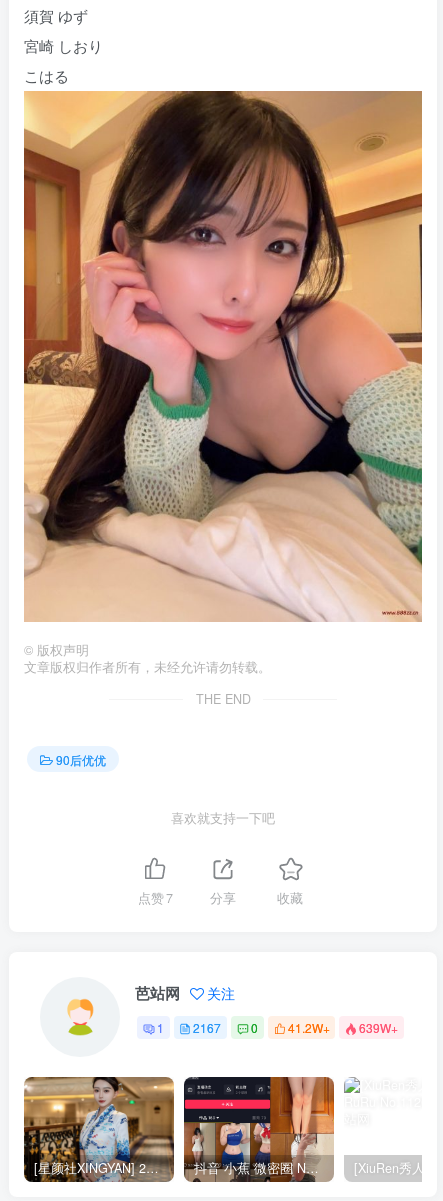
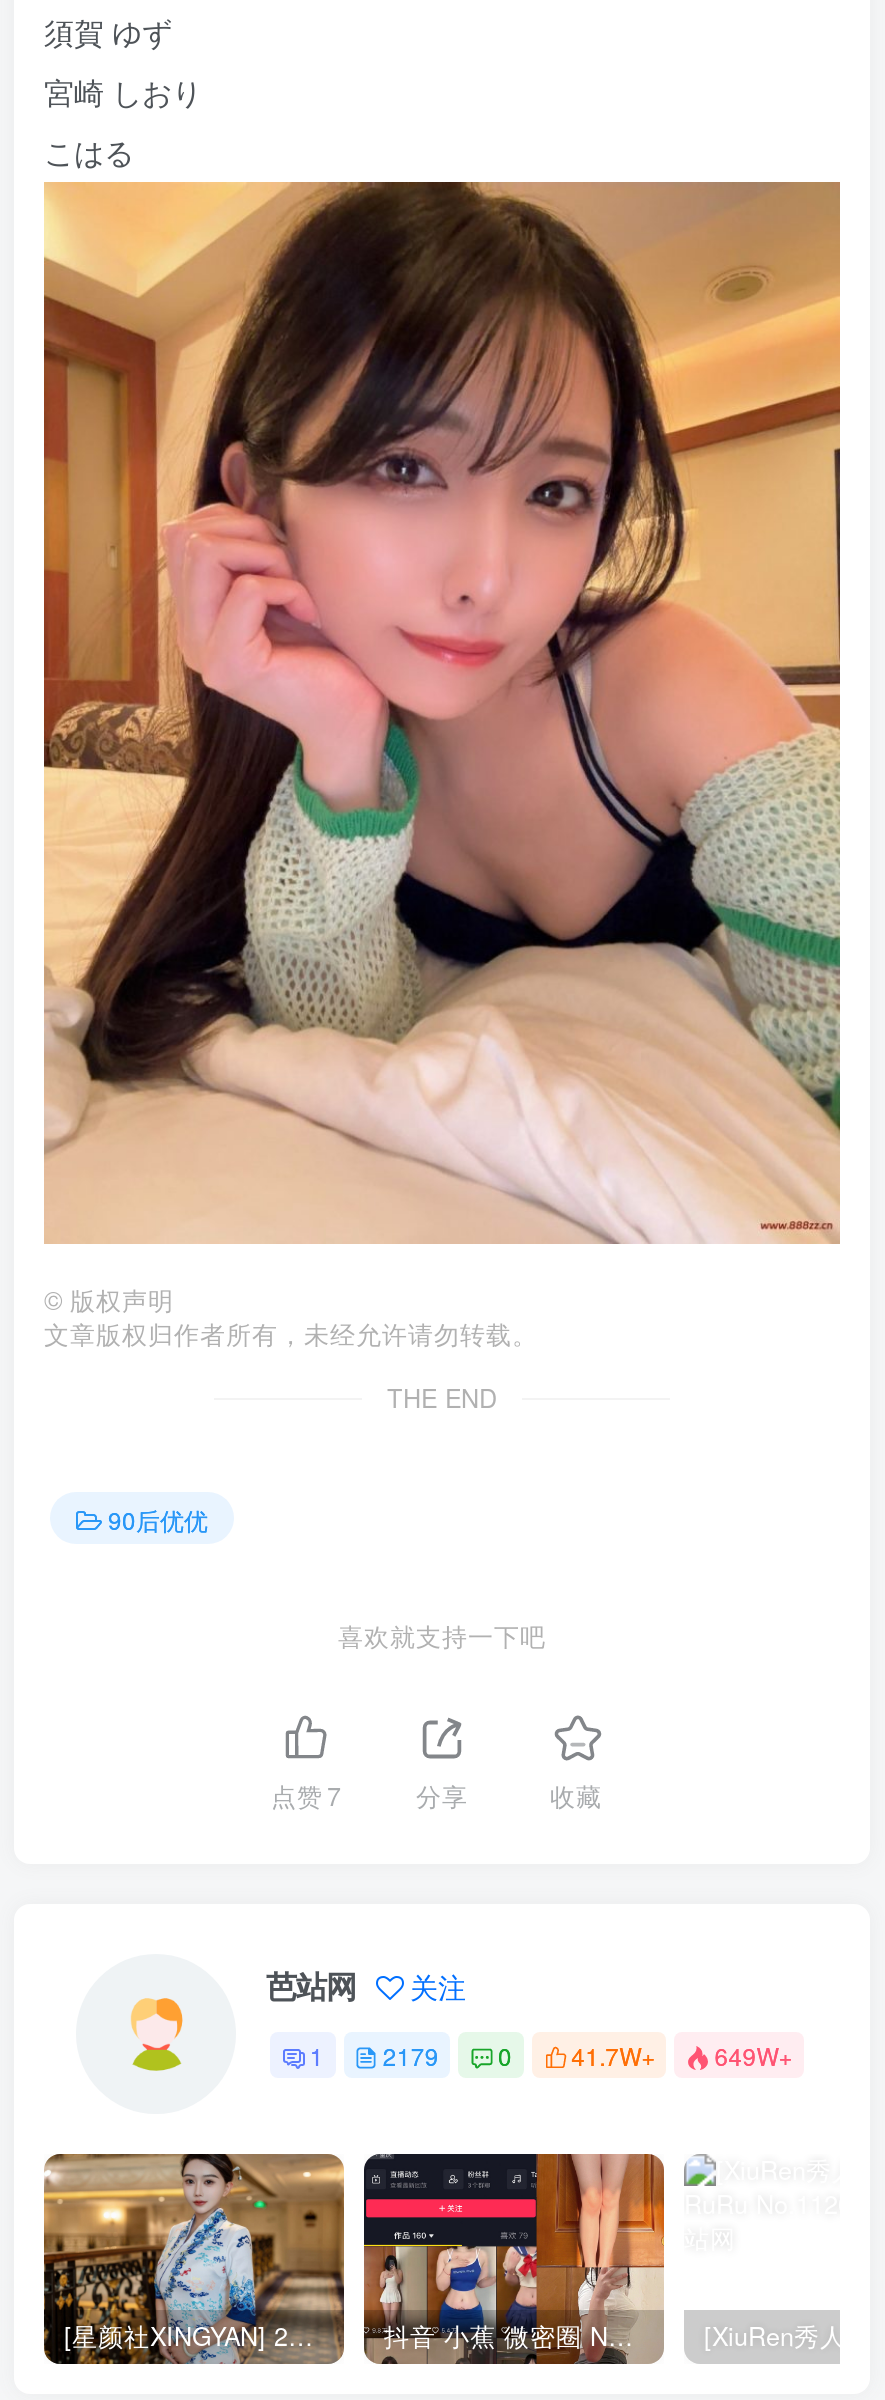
- 2167
+ 2179

- 41.2W+
- 639W+
+ 41.7W+
+ 649W+
